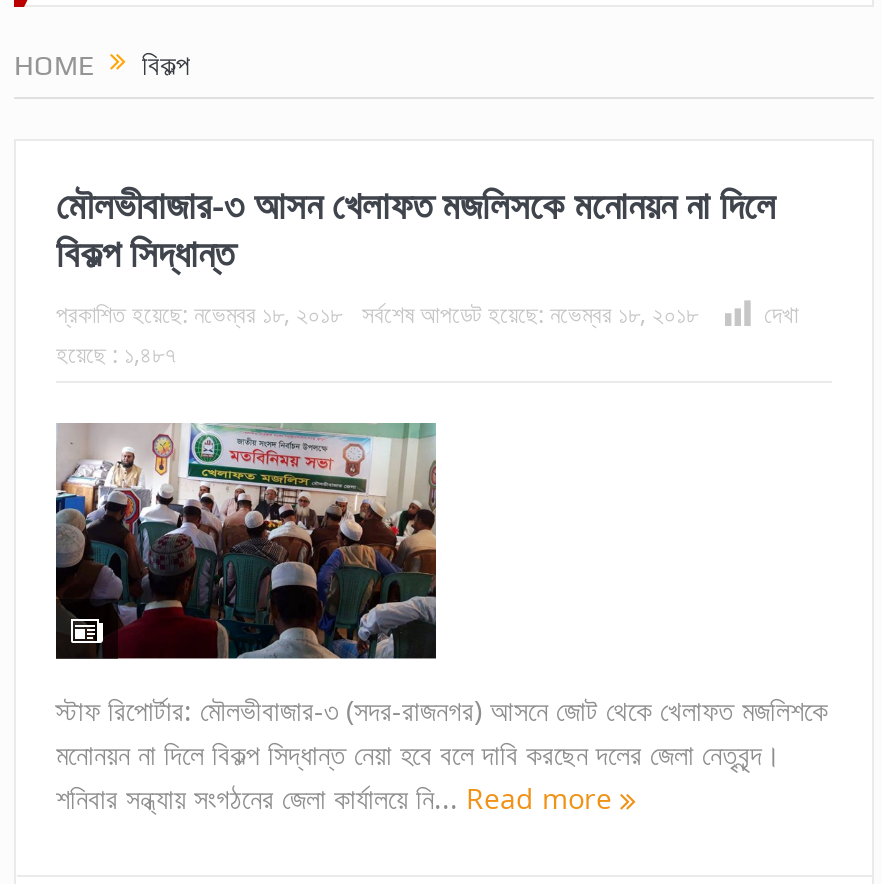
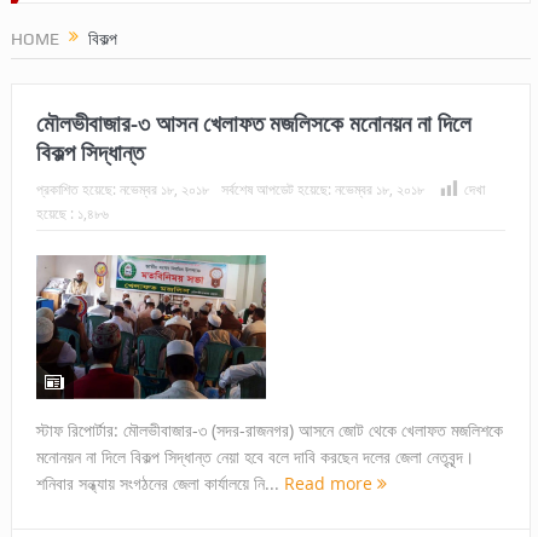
- হয়েছে : ১,৪৮৭
+ হয়েছে : ১,৪৮৬
